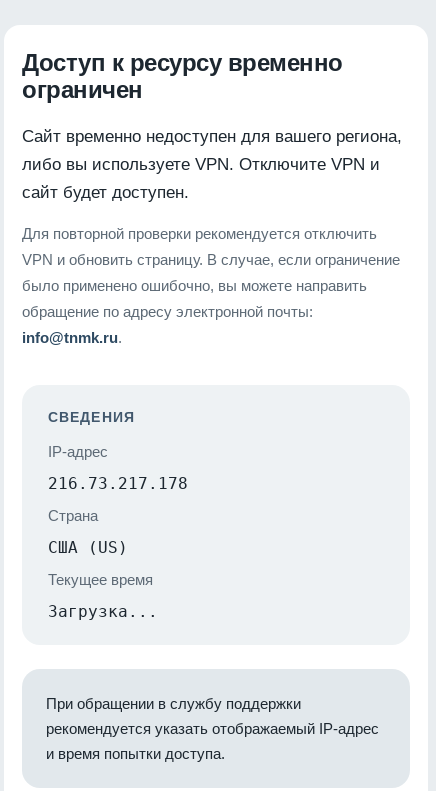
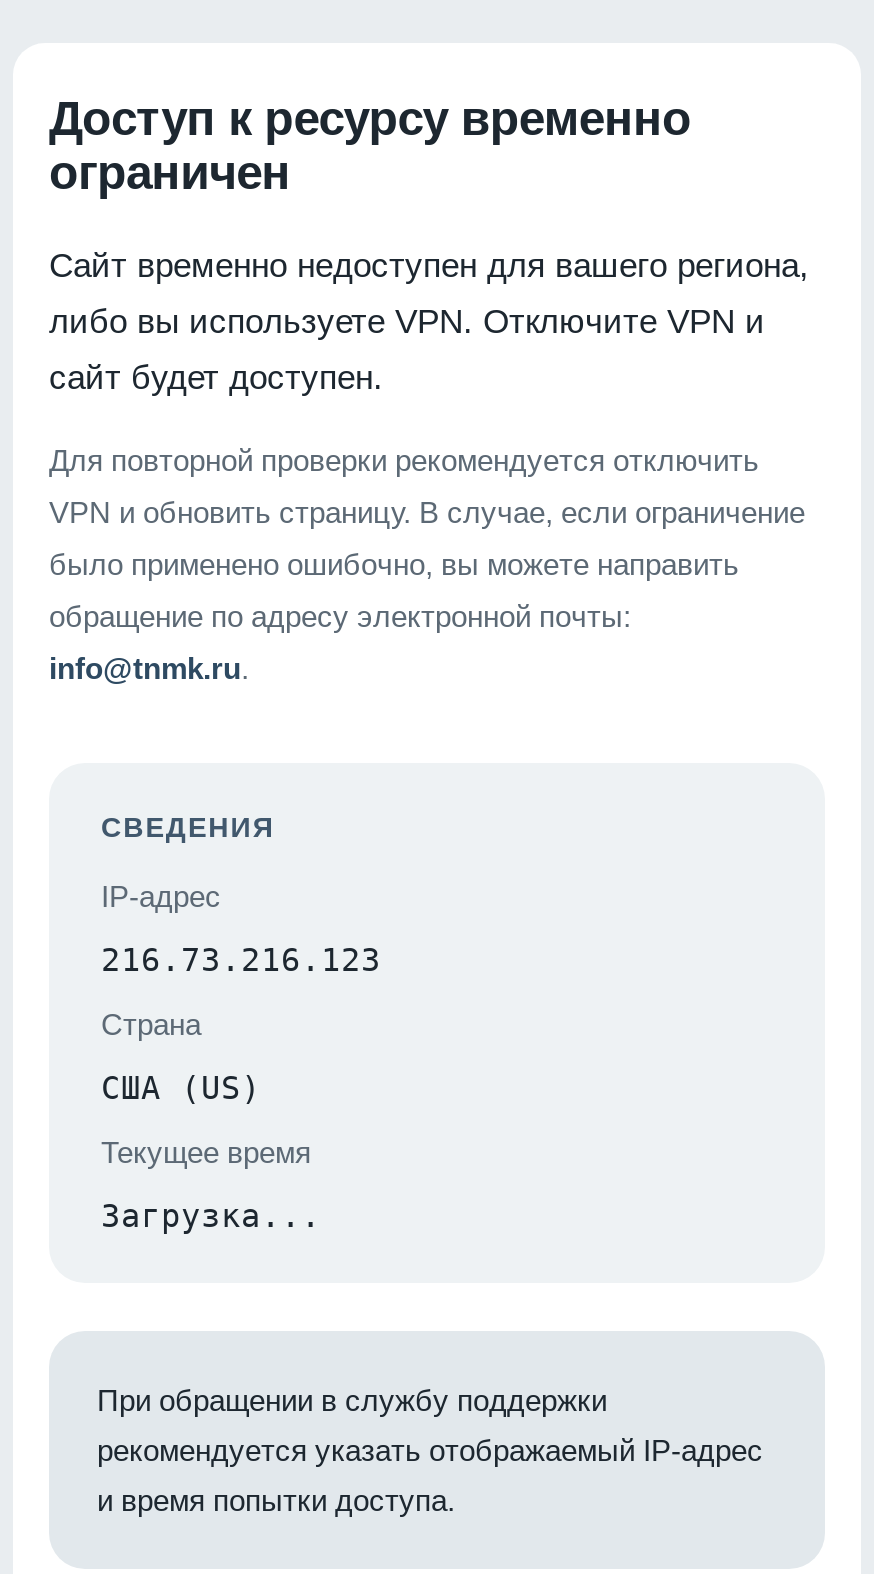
- 216.73.217.178
+ 216.73.216.123
